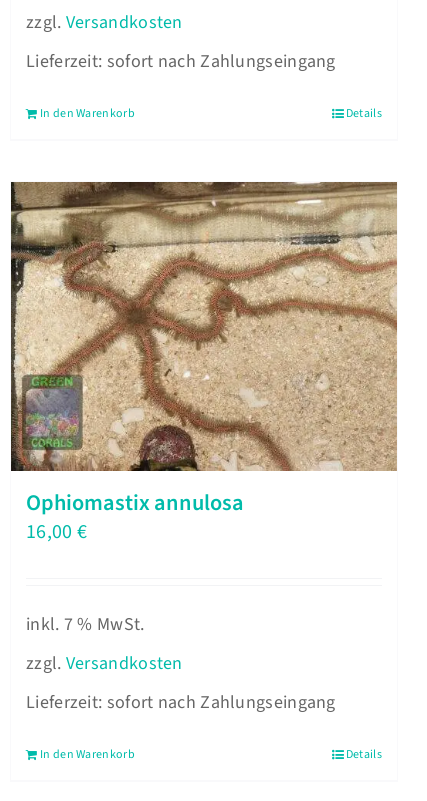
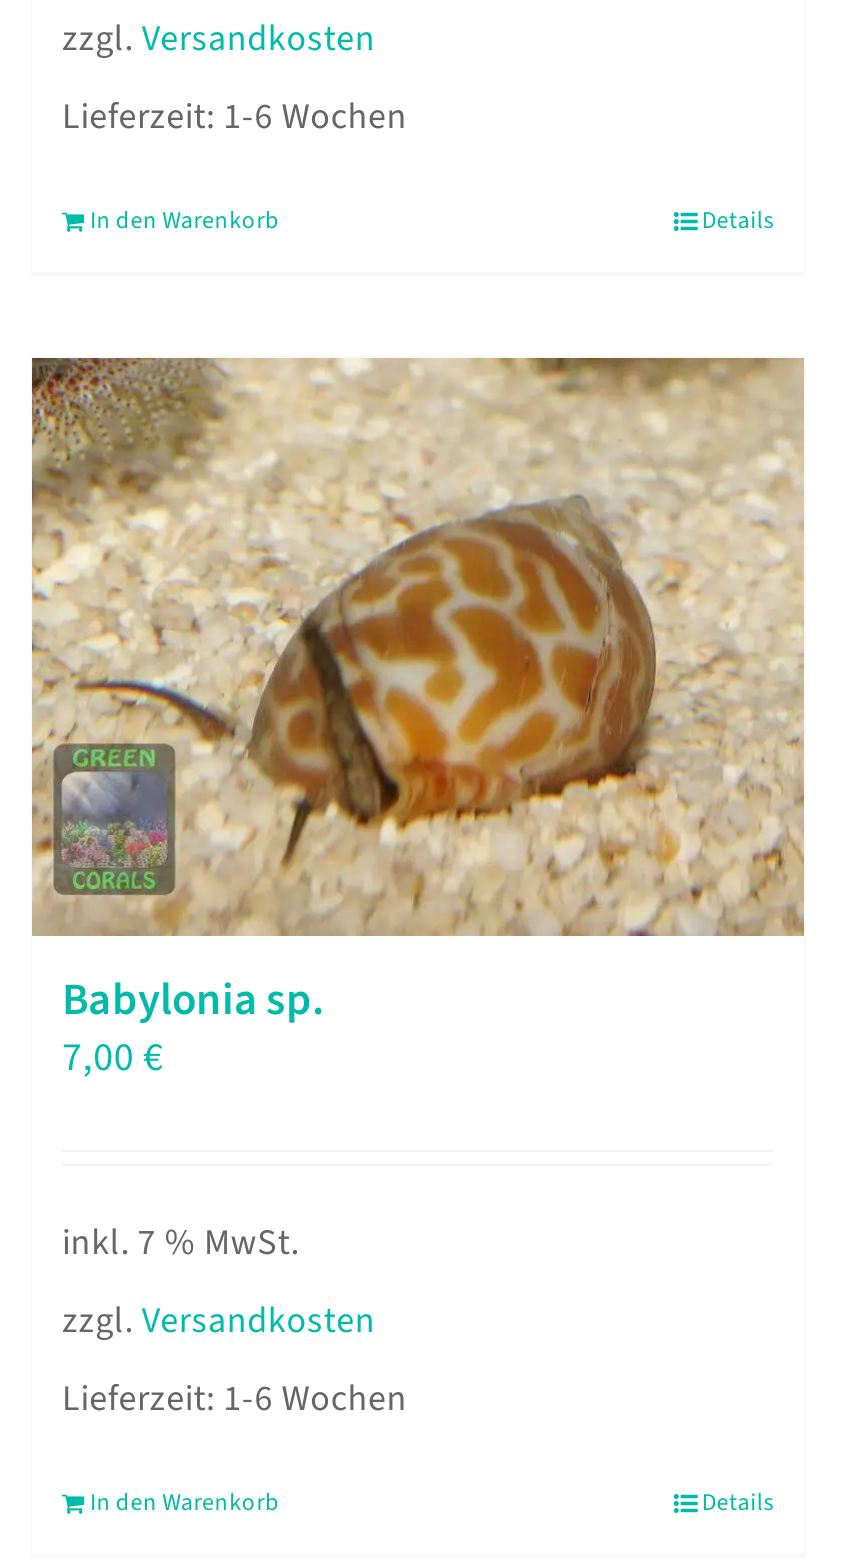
- Lieferzeit: sofort nach Zahlungseingang
+ Lieferzeit: 1-6 Wochen

- [image]
- Ophiomastix annulosa
- 16,00 €
+ [image]
+ Babylonia sp.
+ 7,00 €

- Lieferzeit: sofort nach Zahlungseingang
+ Lieferzeit: 1-6 Wochen
